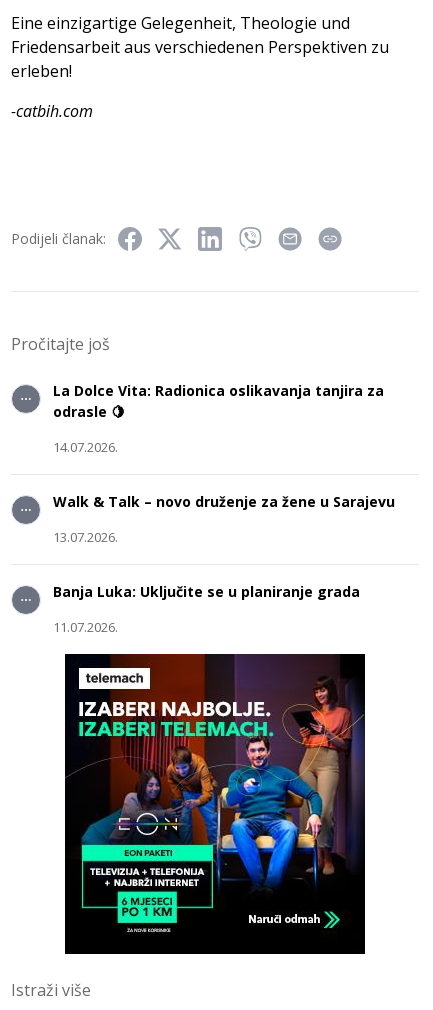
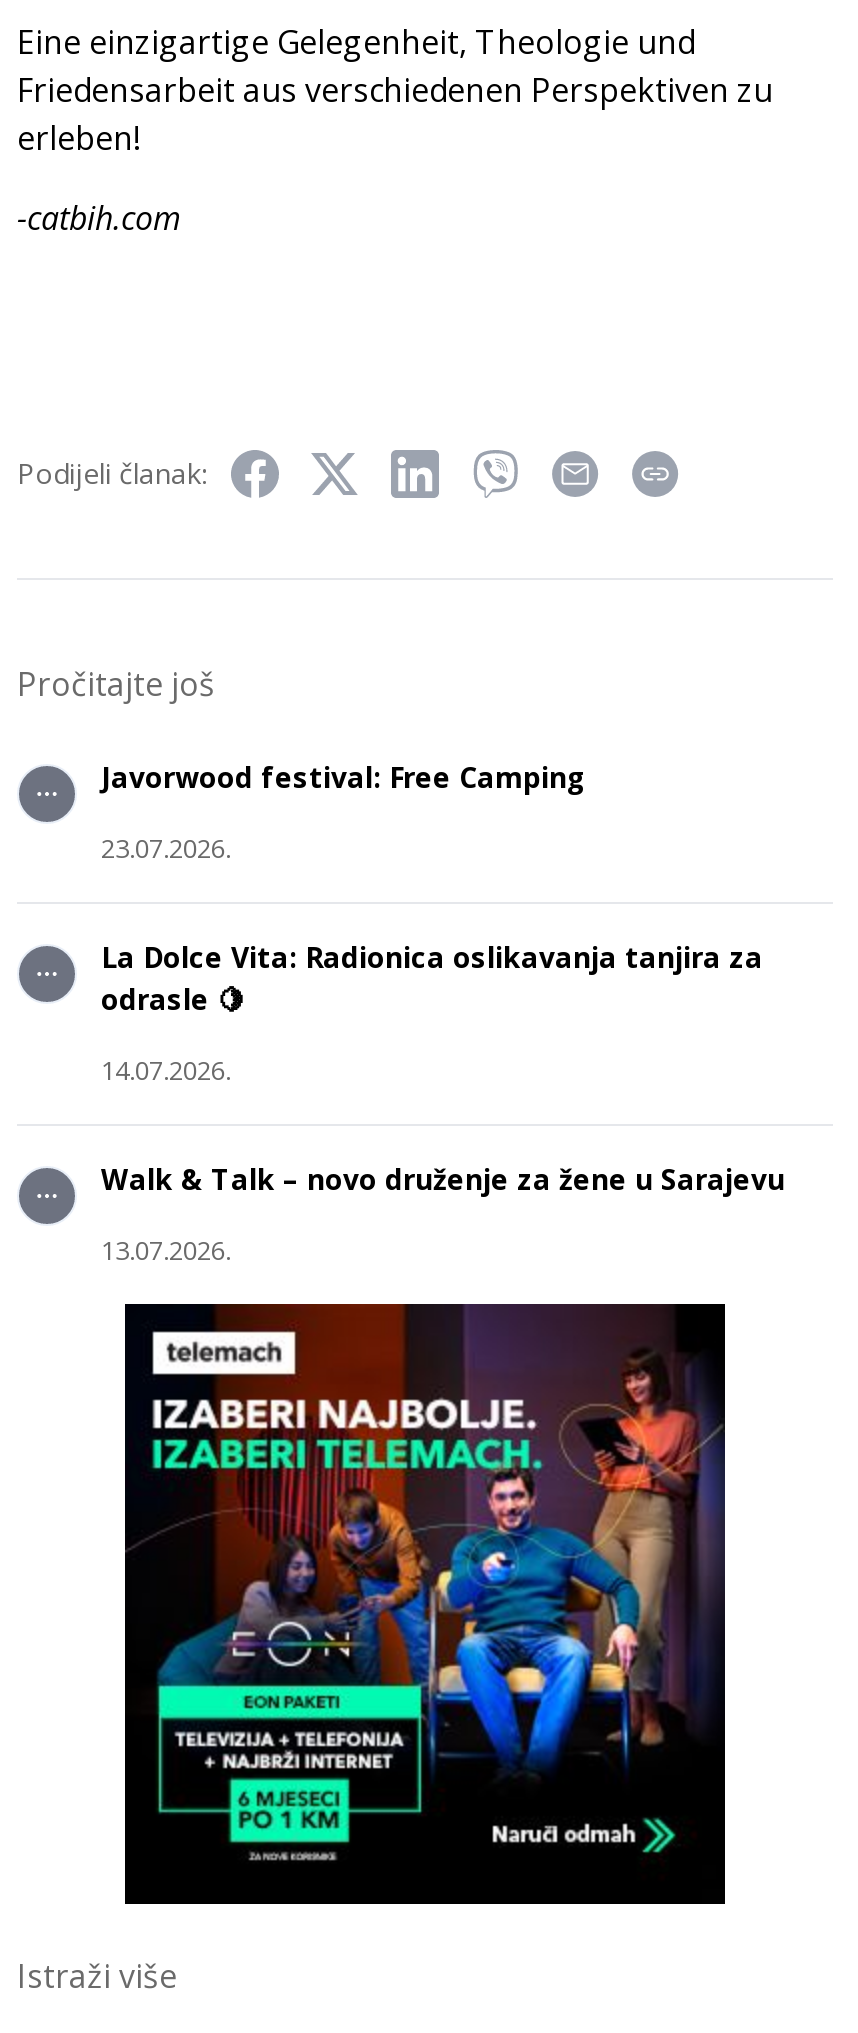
+ Javorwood festival: Free Camping
+ 23.07.2026.

moved down: La Dolce Vita: Radionica oslikavanja tanjira za | 14.07.2026. | Walk & Talk – novo druženje za žene u Sarajevu | 13.07.2026.

- Banja Luka: Uključite se u planiranje grada
- 11.07.2026.
